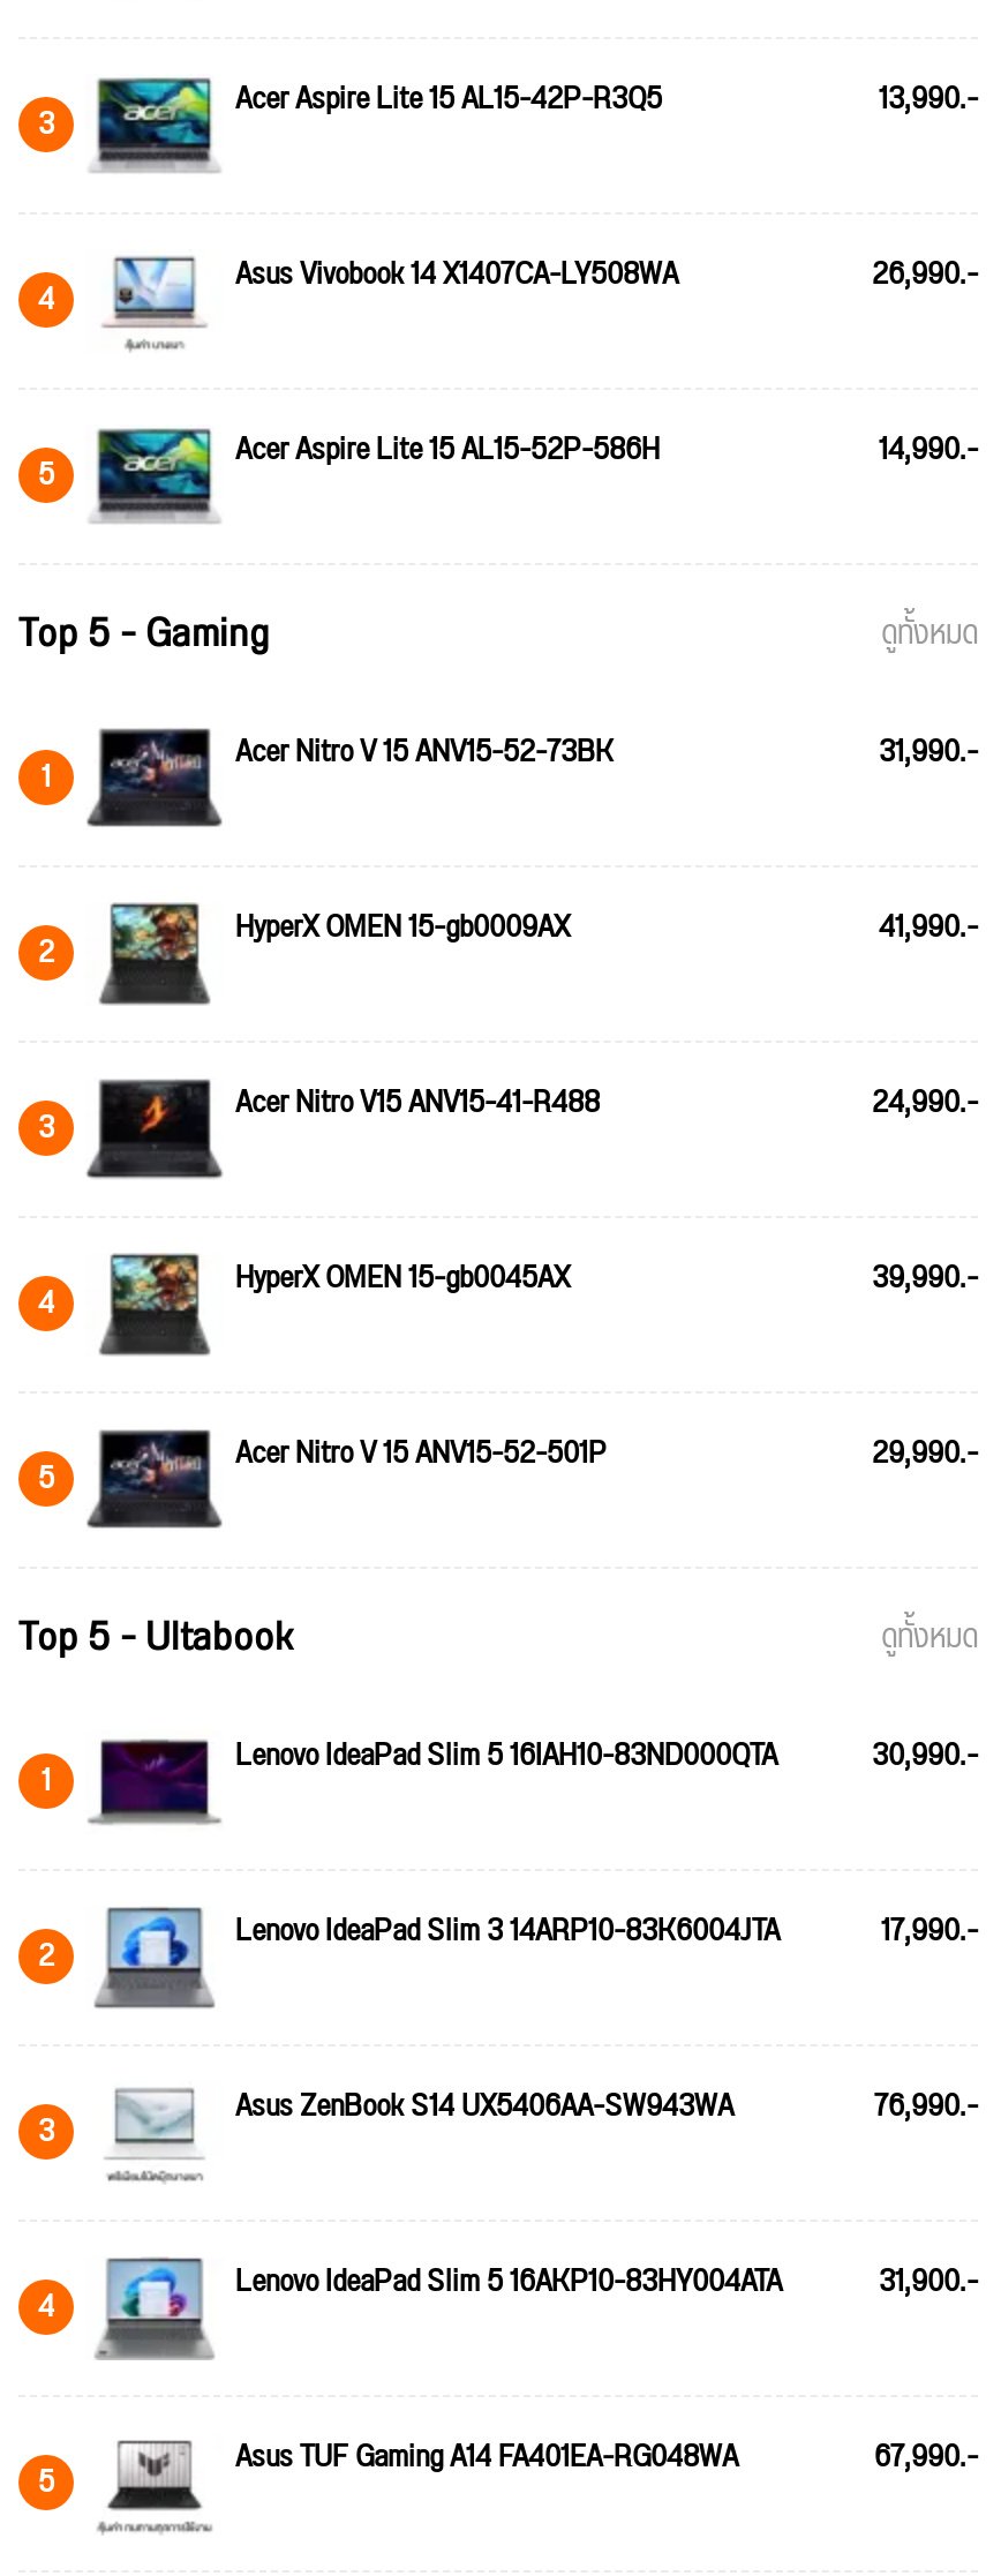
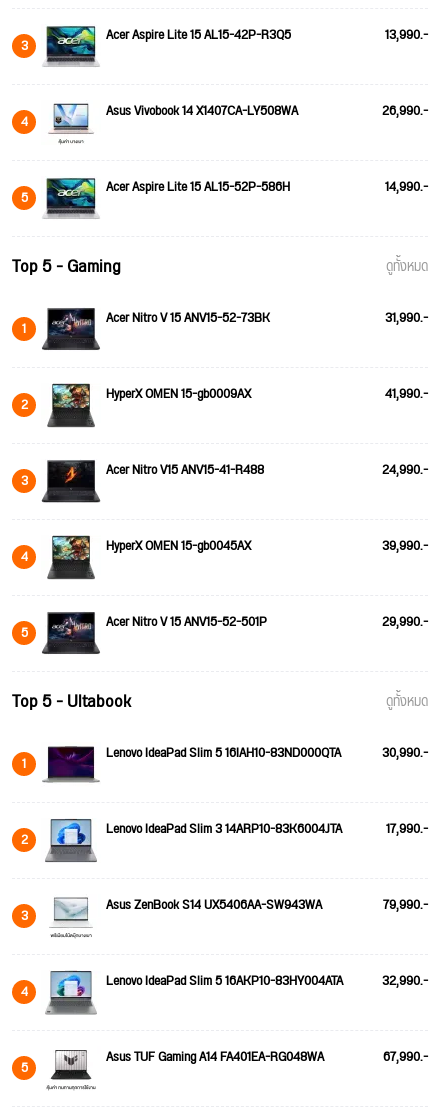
- 76,990.-
+ 79,990.-

- Lenovo IdeaPad Slim 5 16AKP10-83HY004ATA 31,900.-
+ Lenovo IdeaPad Slim 5 16AKP10-83HY004ATA 32,990.-
